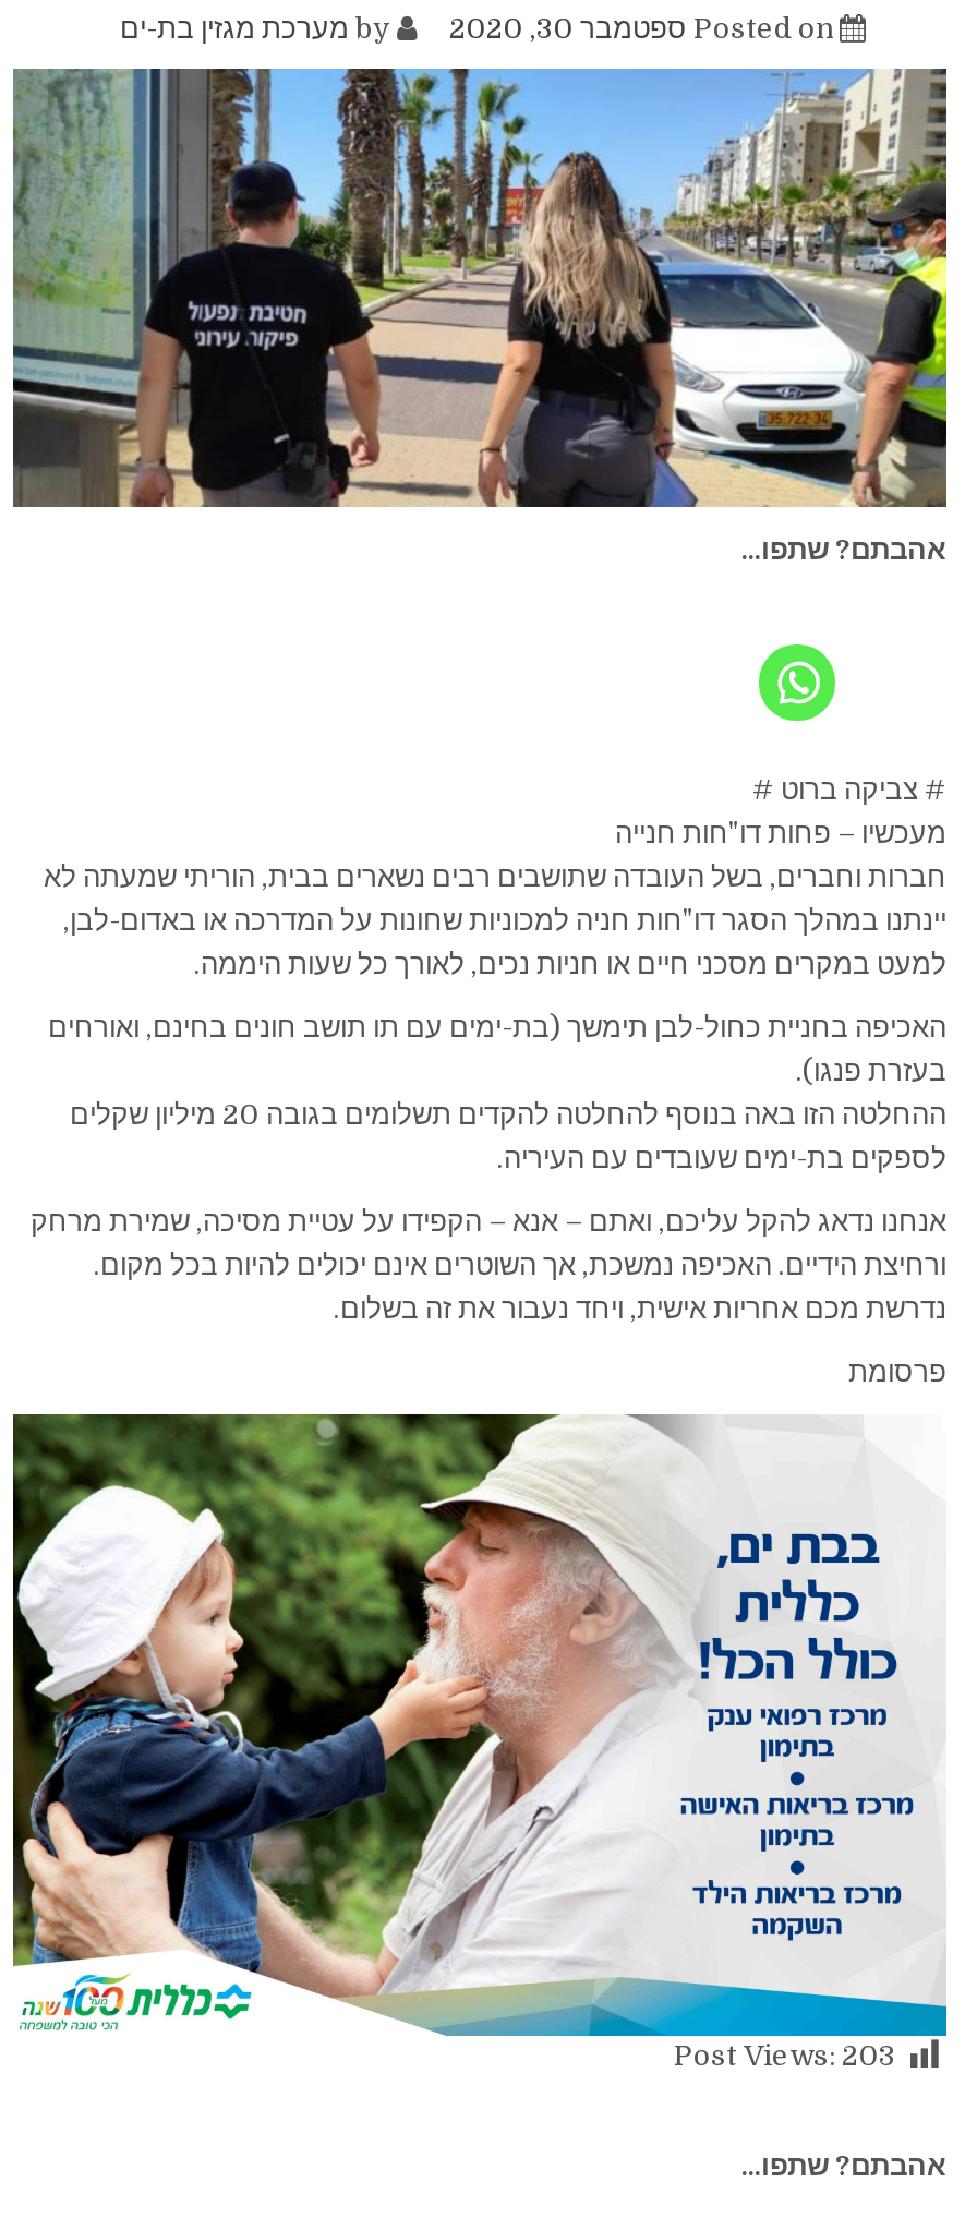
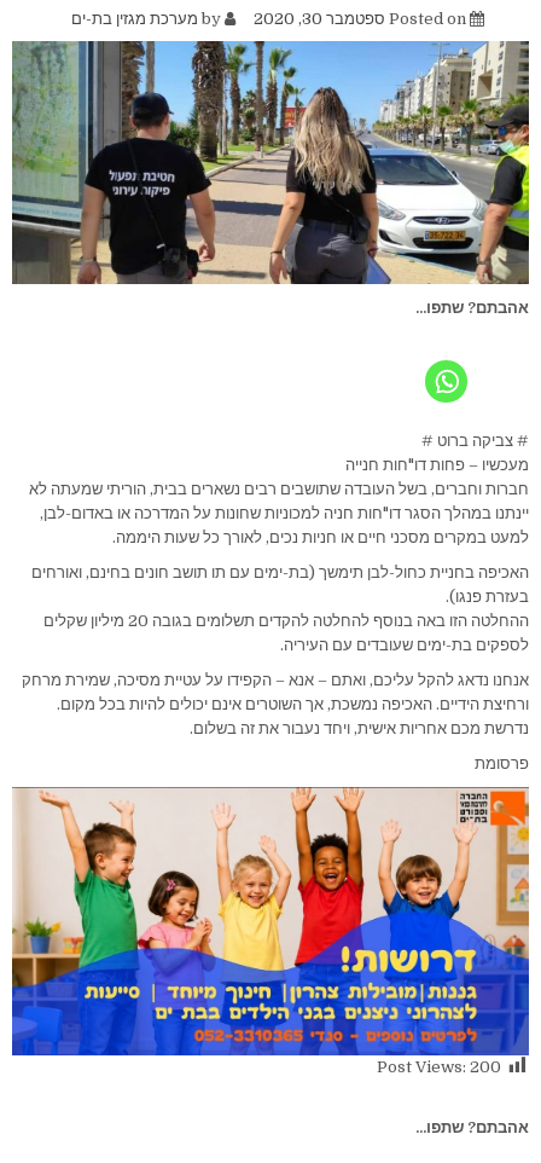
- [image]
- Post Views: 203
+ [image]
+ Post Views: 200
